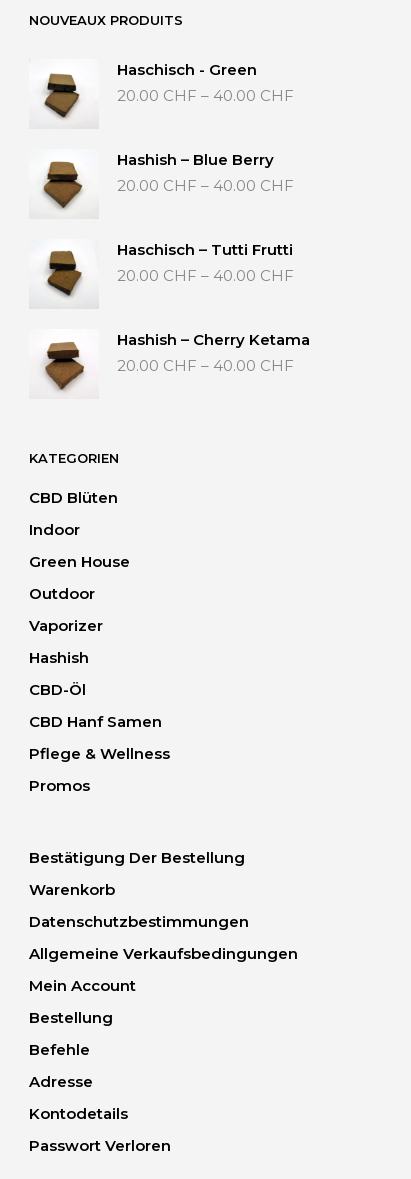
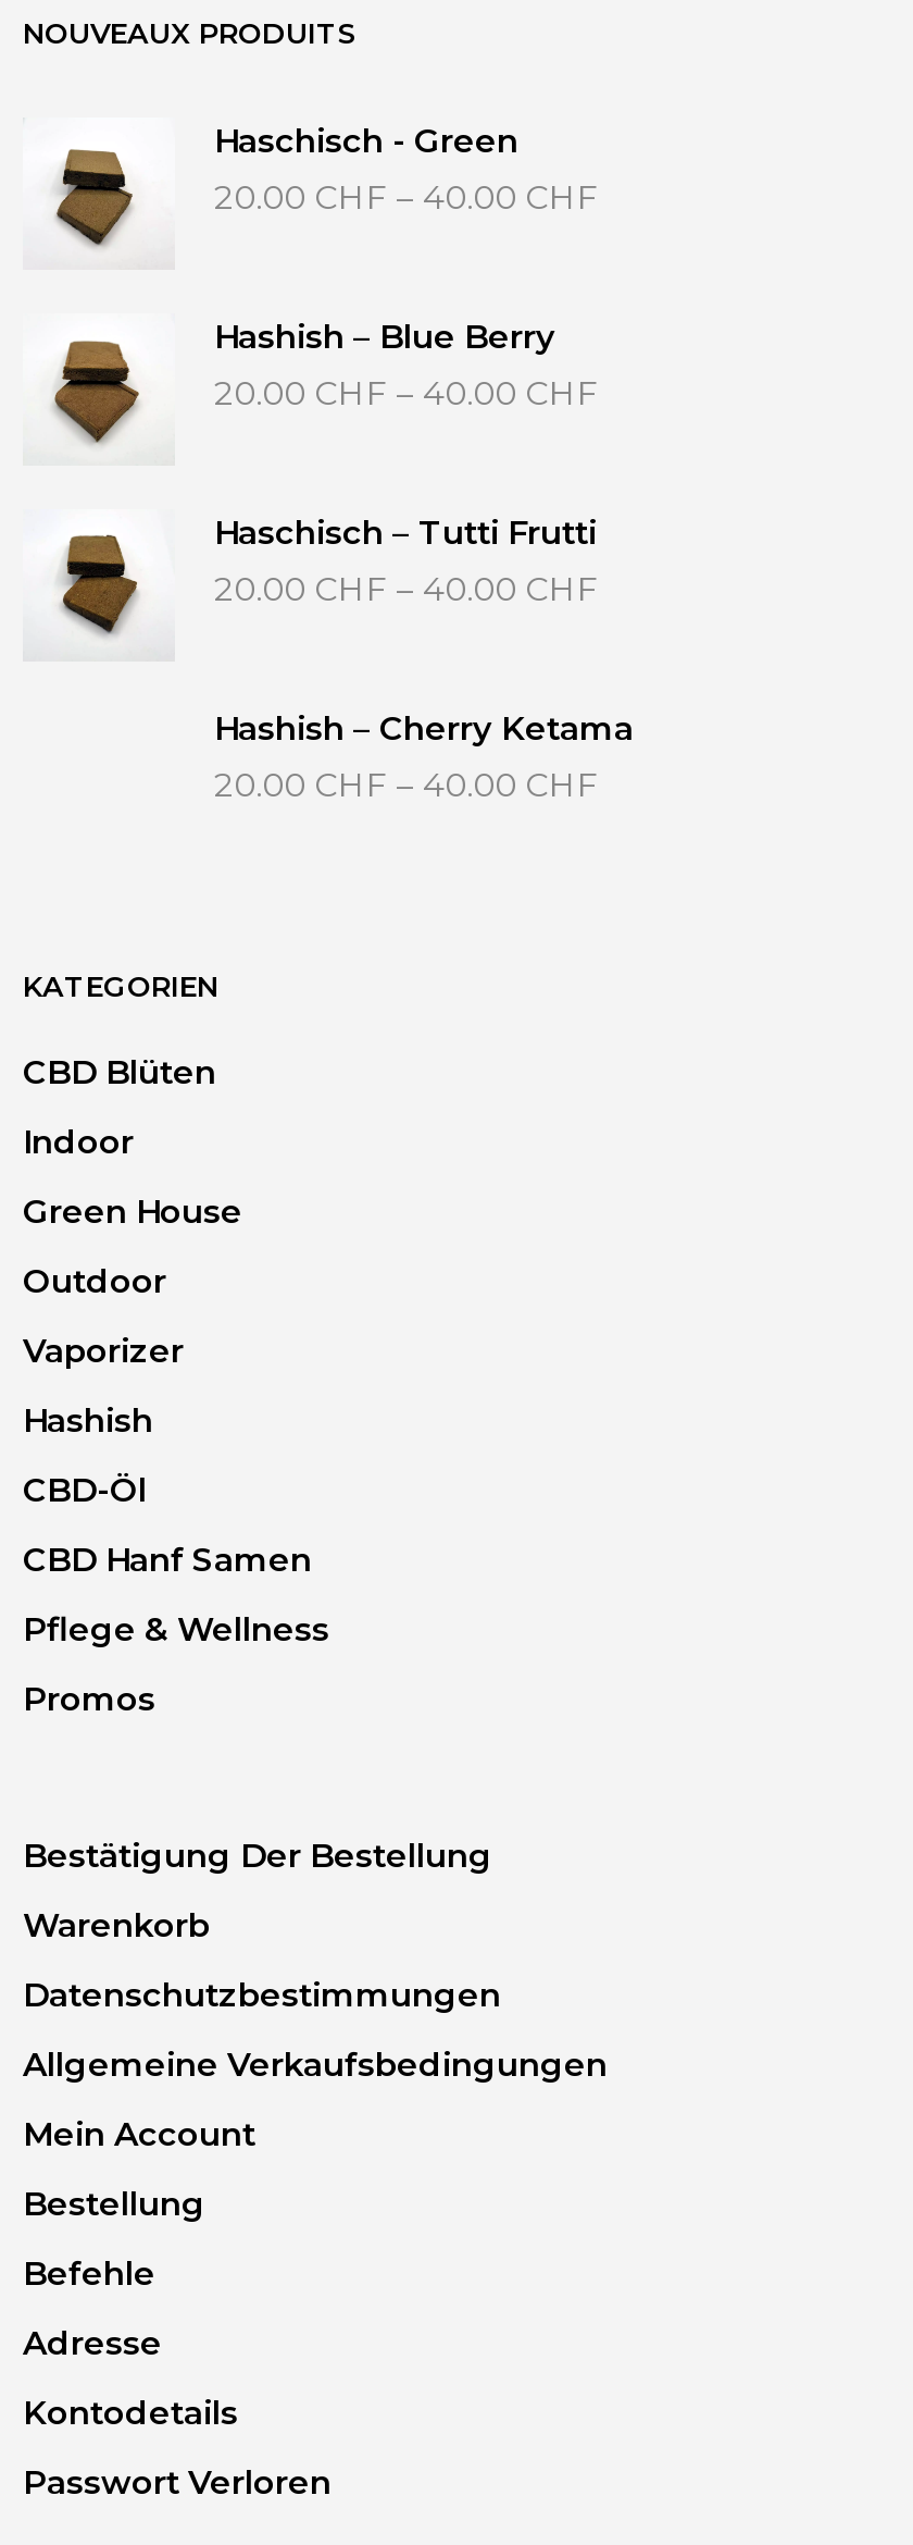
- [image]
